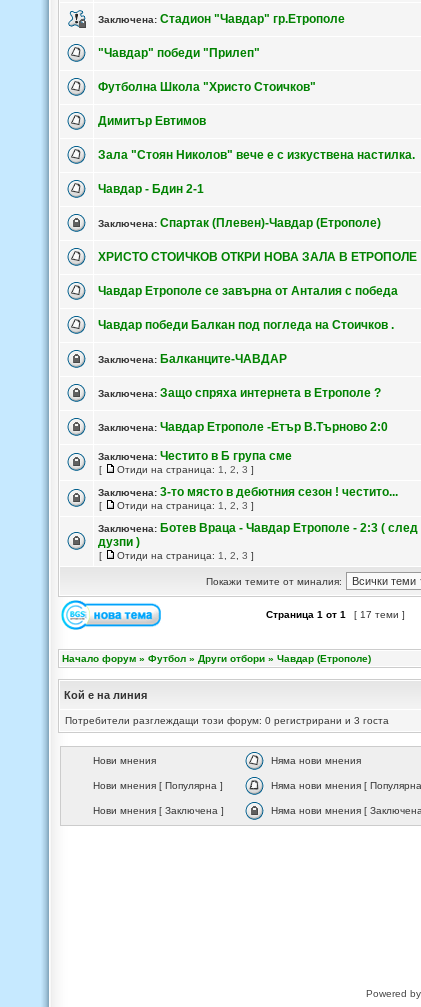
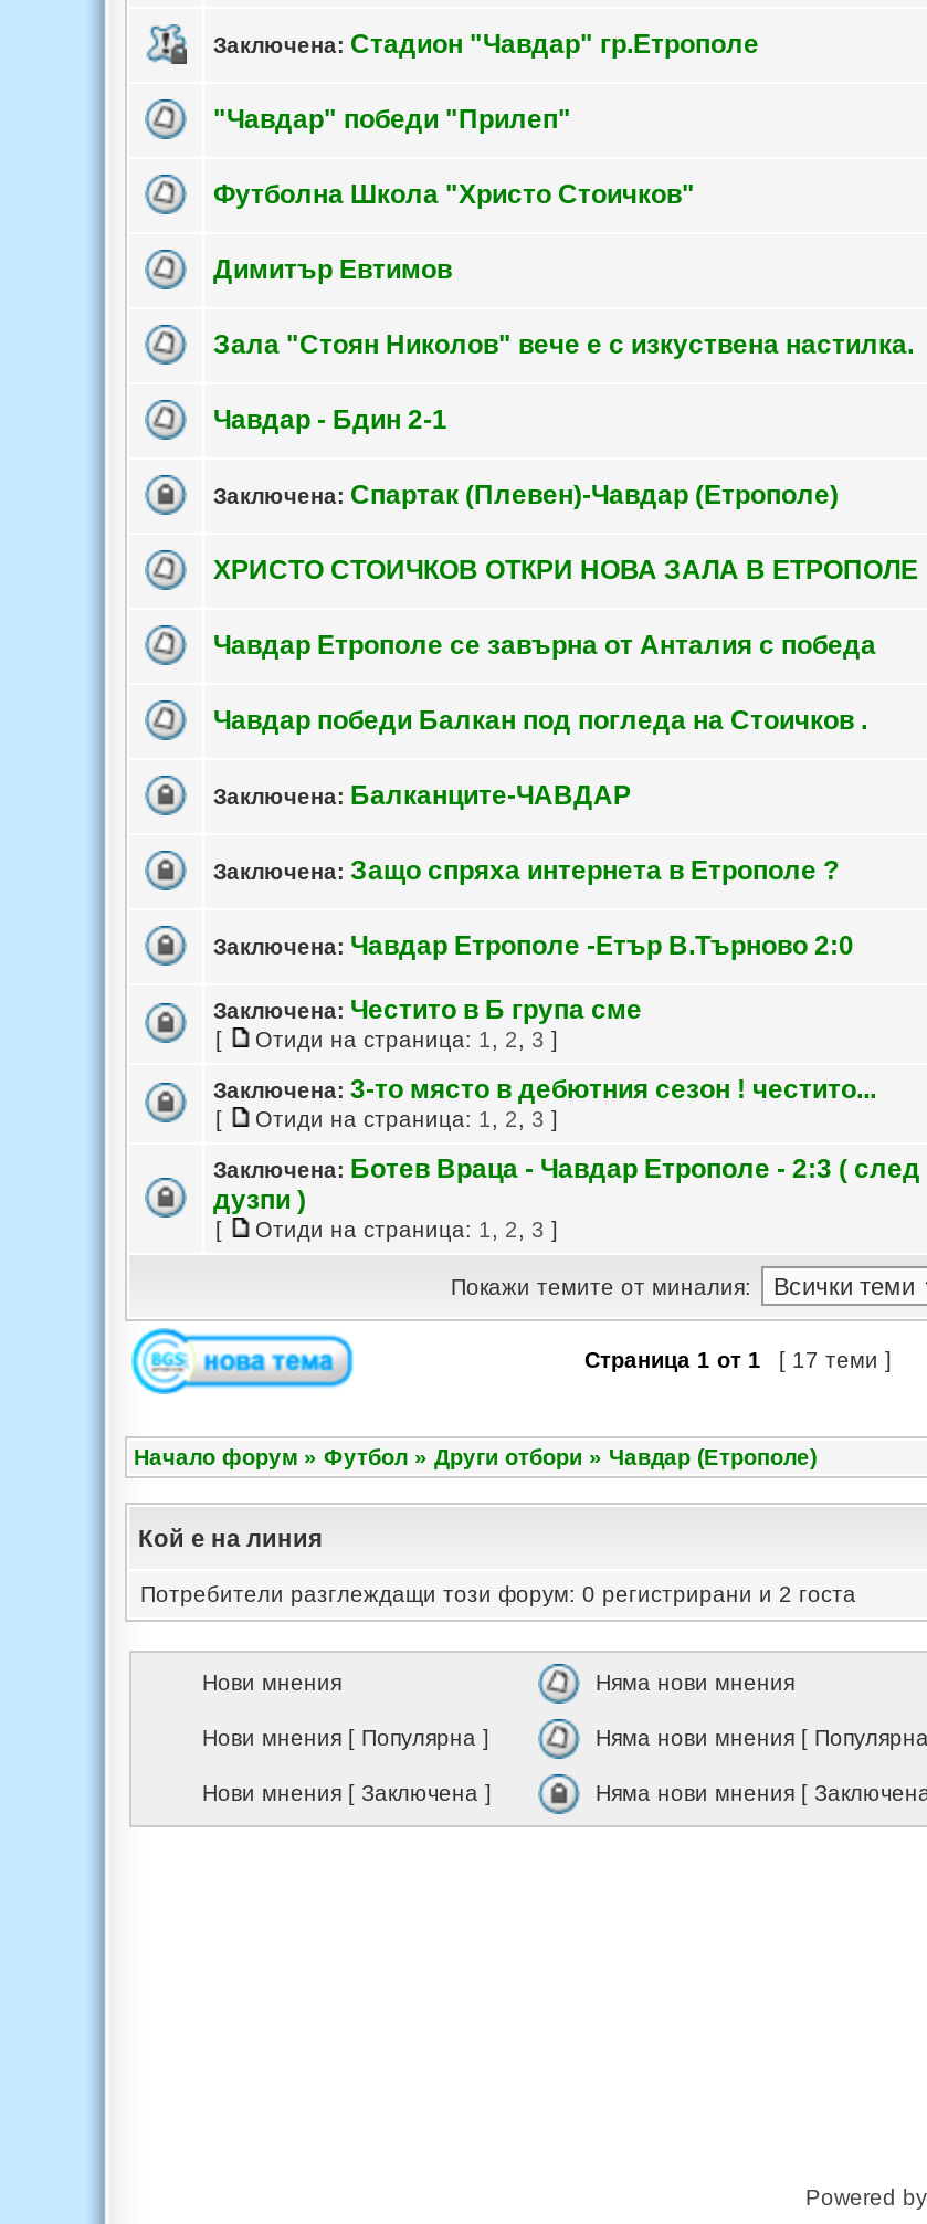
- Потребители разглеждащи този форум: 0 регистрирани и 3 госта
+ Потребители разглеждащи този форум: 0 регистрирани и 2 госта
